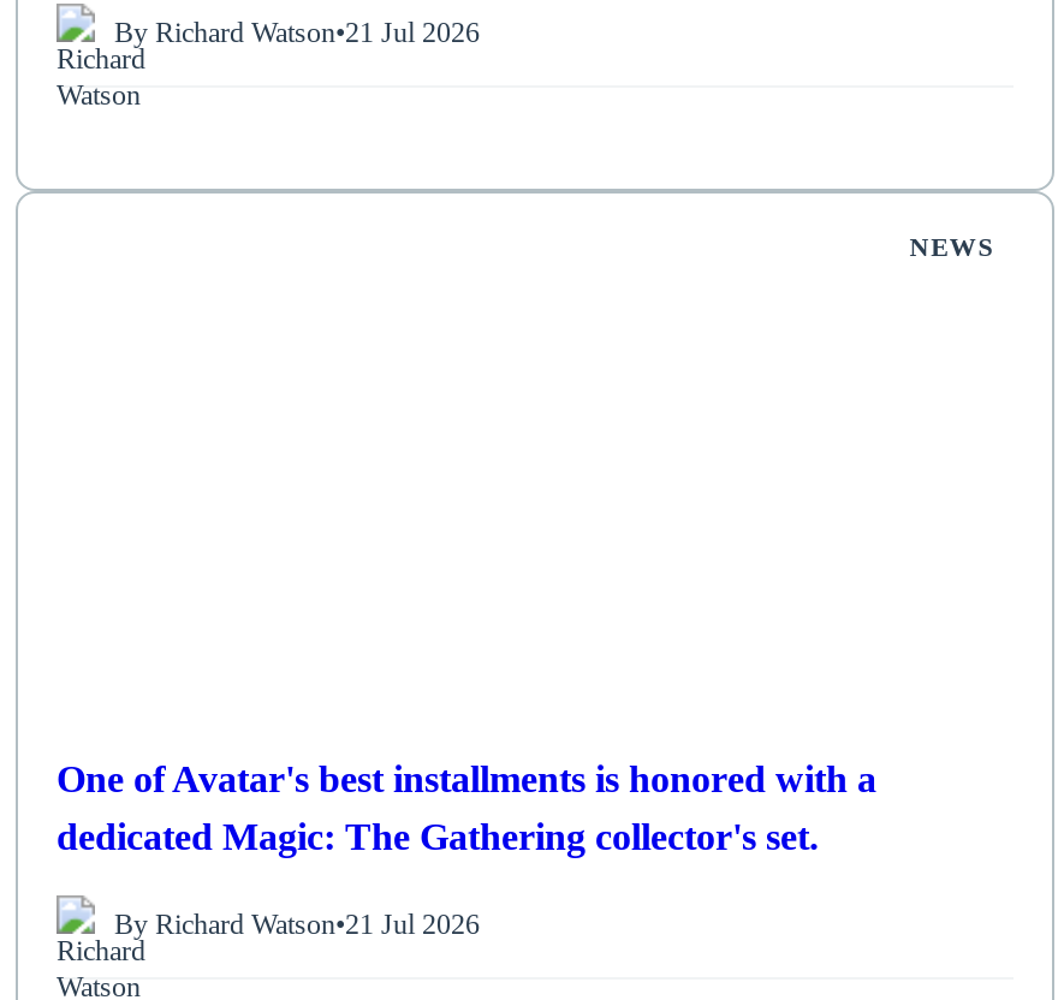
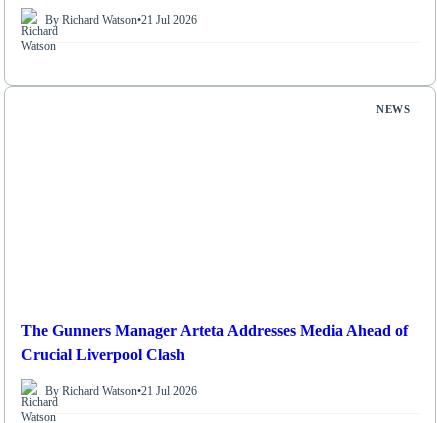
- One of Avatar's best installments is honored with a
- dedicated Magic: The Gathering collector's set.
+ The Gunners Manager Arteta Addresses Media Ahead of
+ Crucial Liverpool Clash
